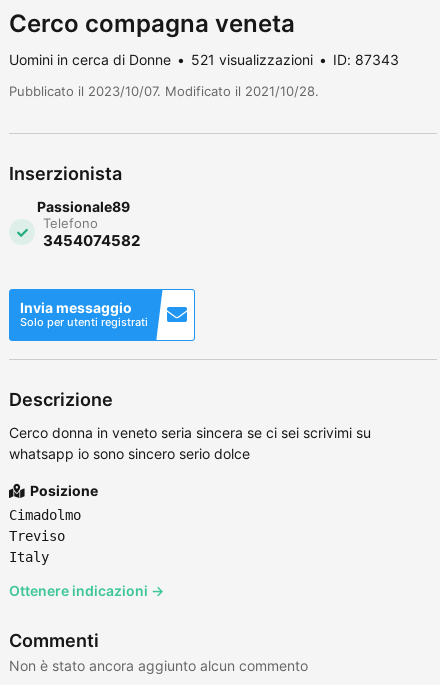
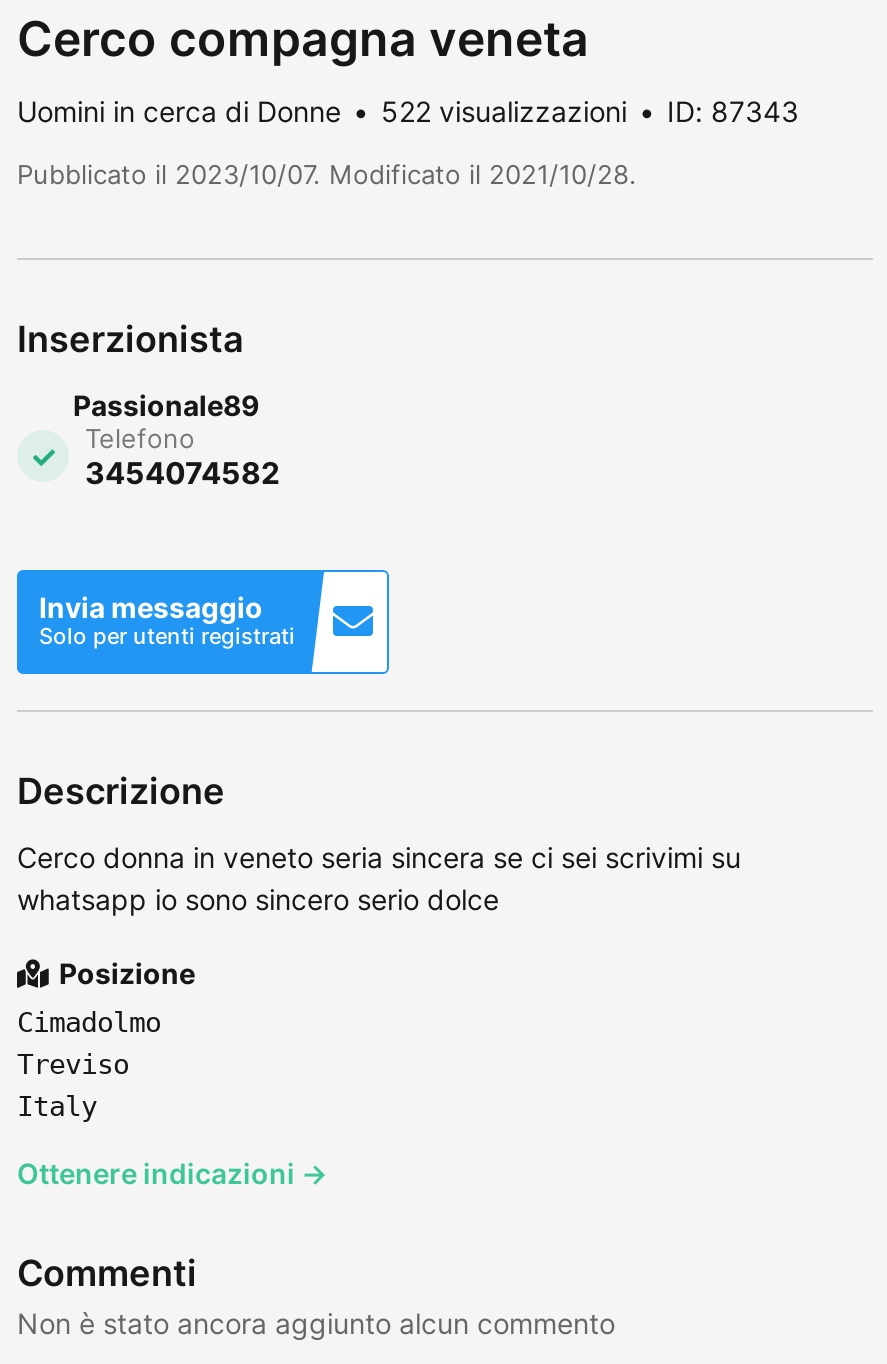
- 521 visualizzazioni
+ 522 visualizzazioni
